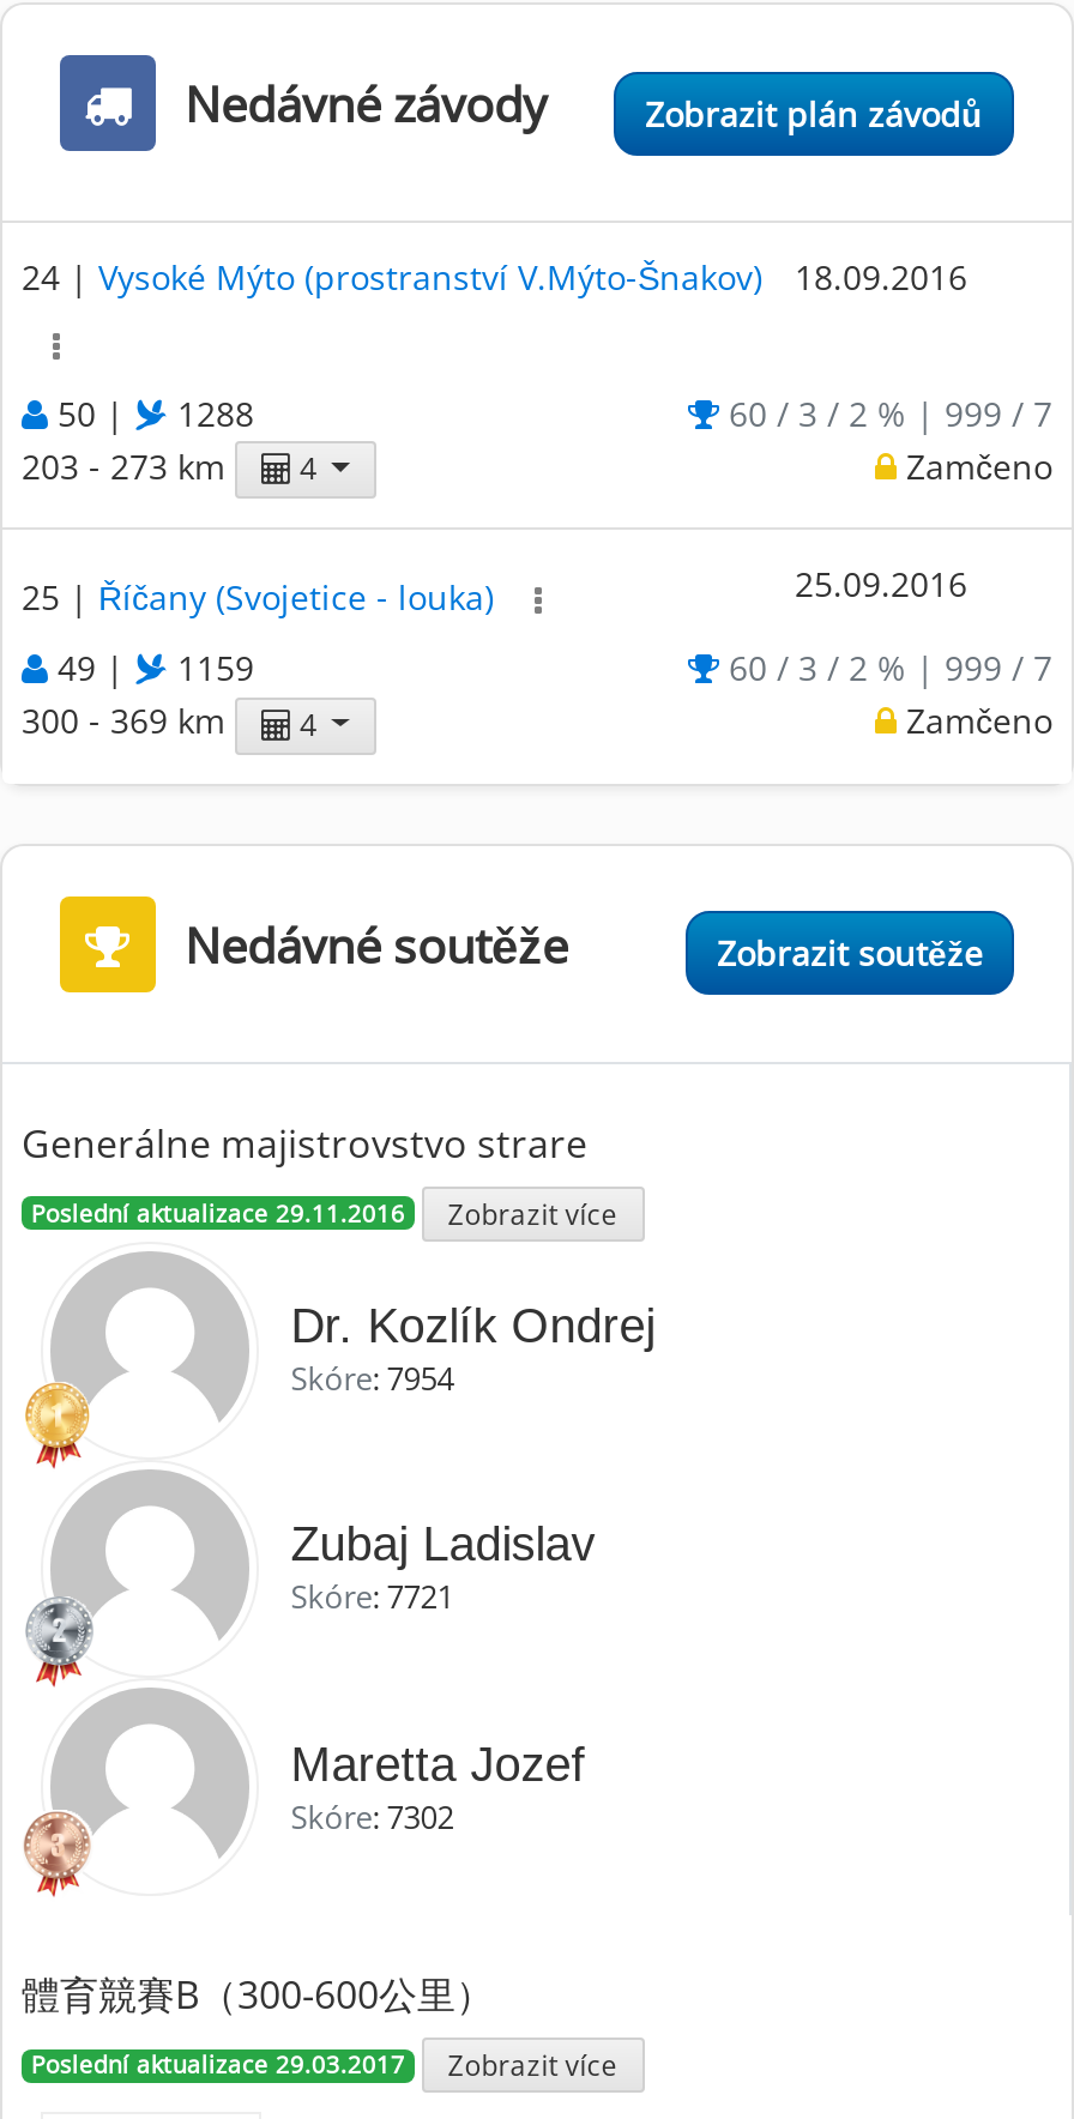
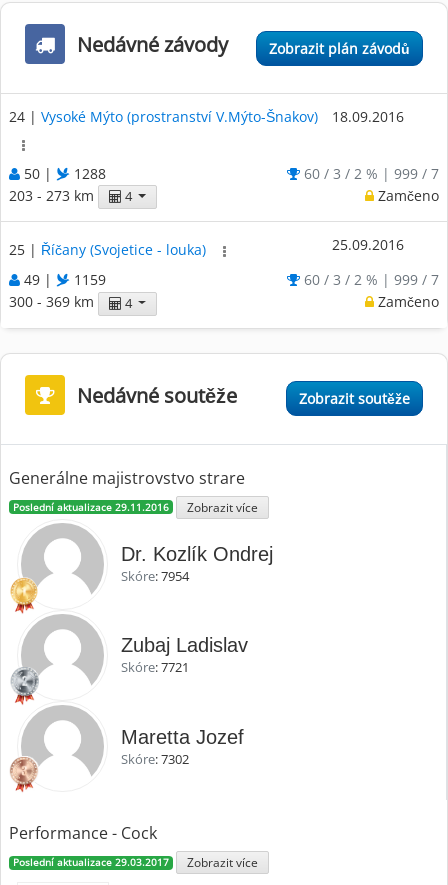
- 體育競賽B（300-600公里）
+ Performance - Cock
